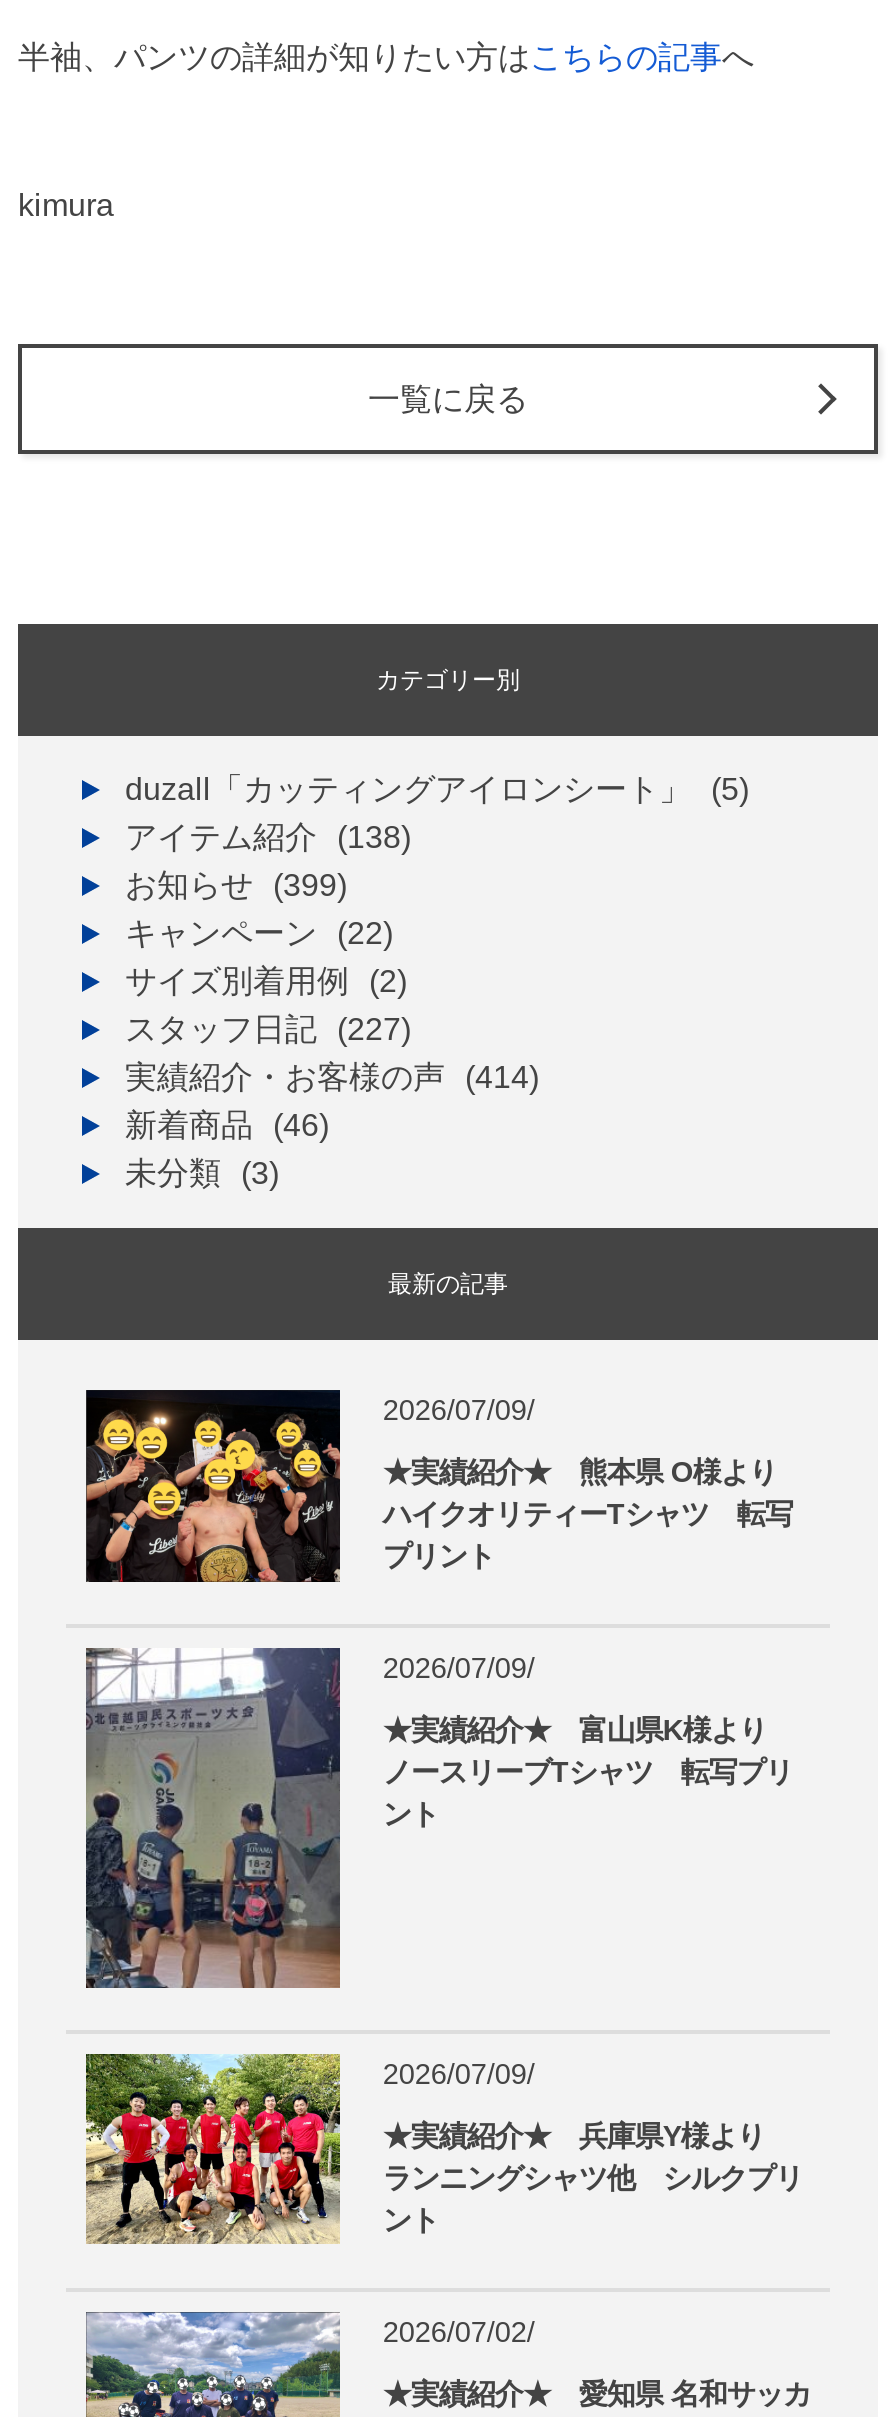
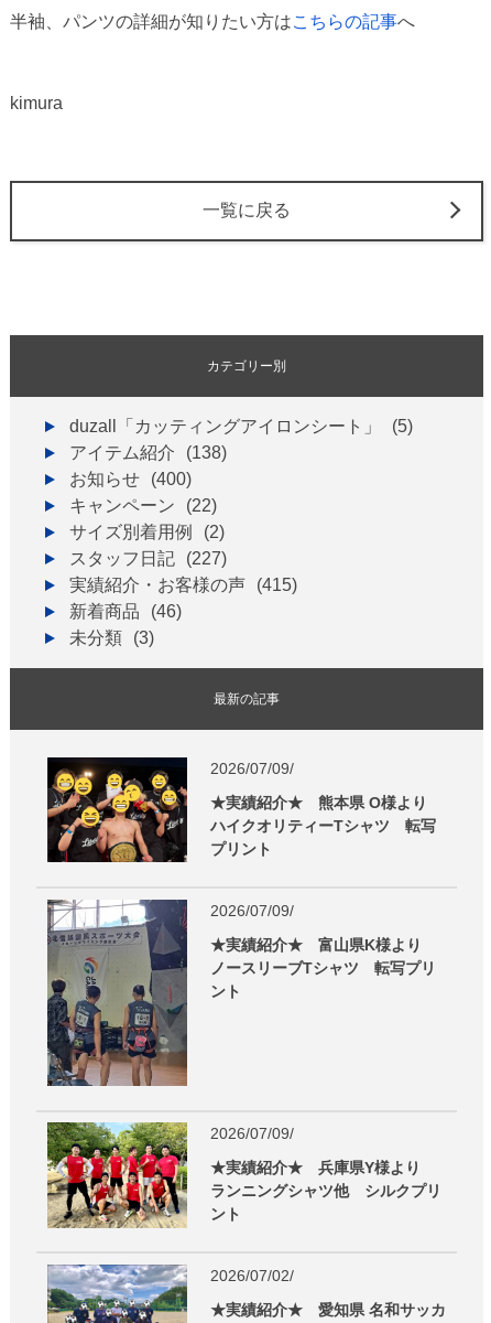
- お知らせ (399)
+ お知らせ (400)

- 実績紹介・お客様の声 (414)
+ 実績紹介・お客様の声 (415)
